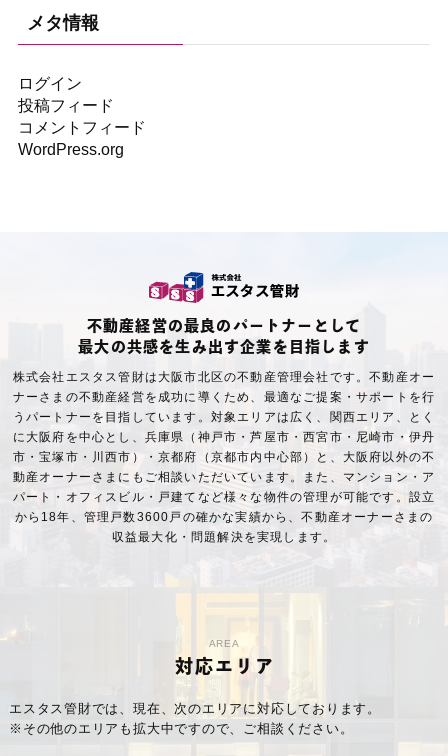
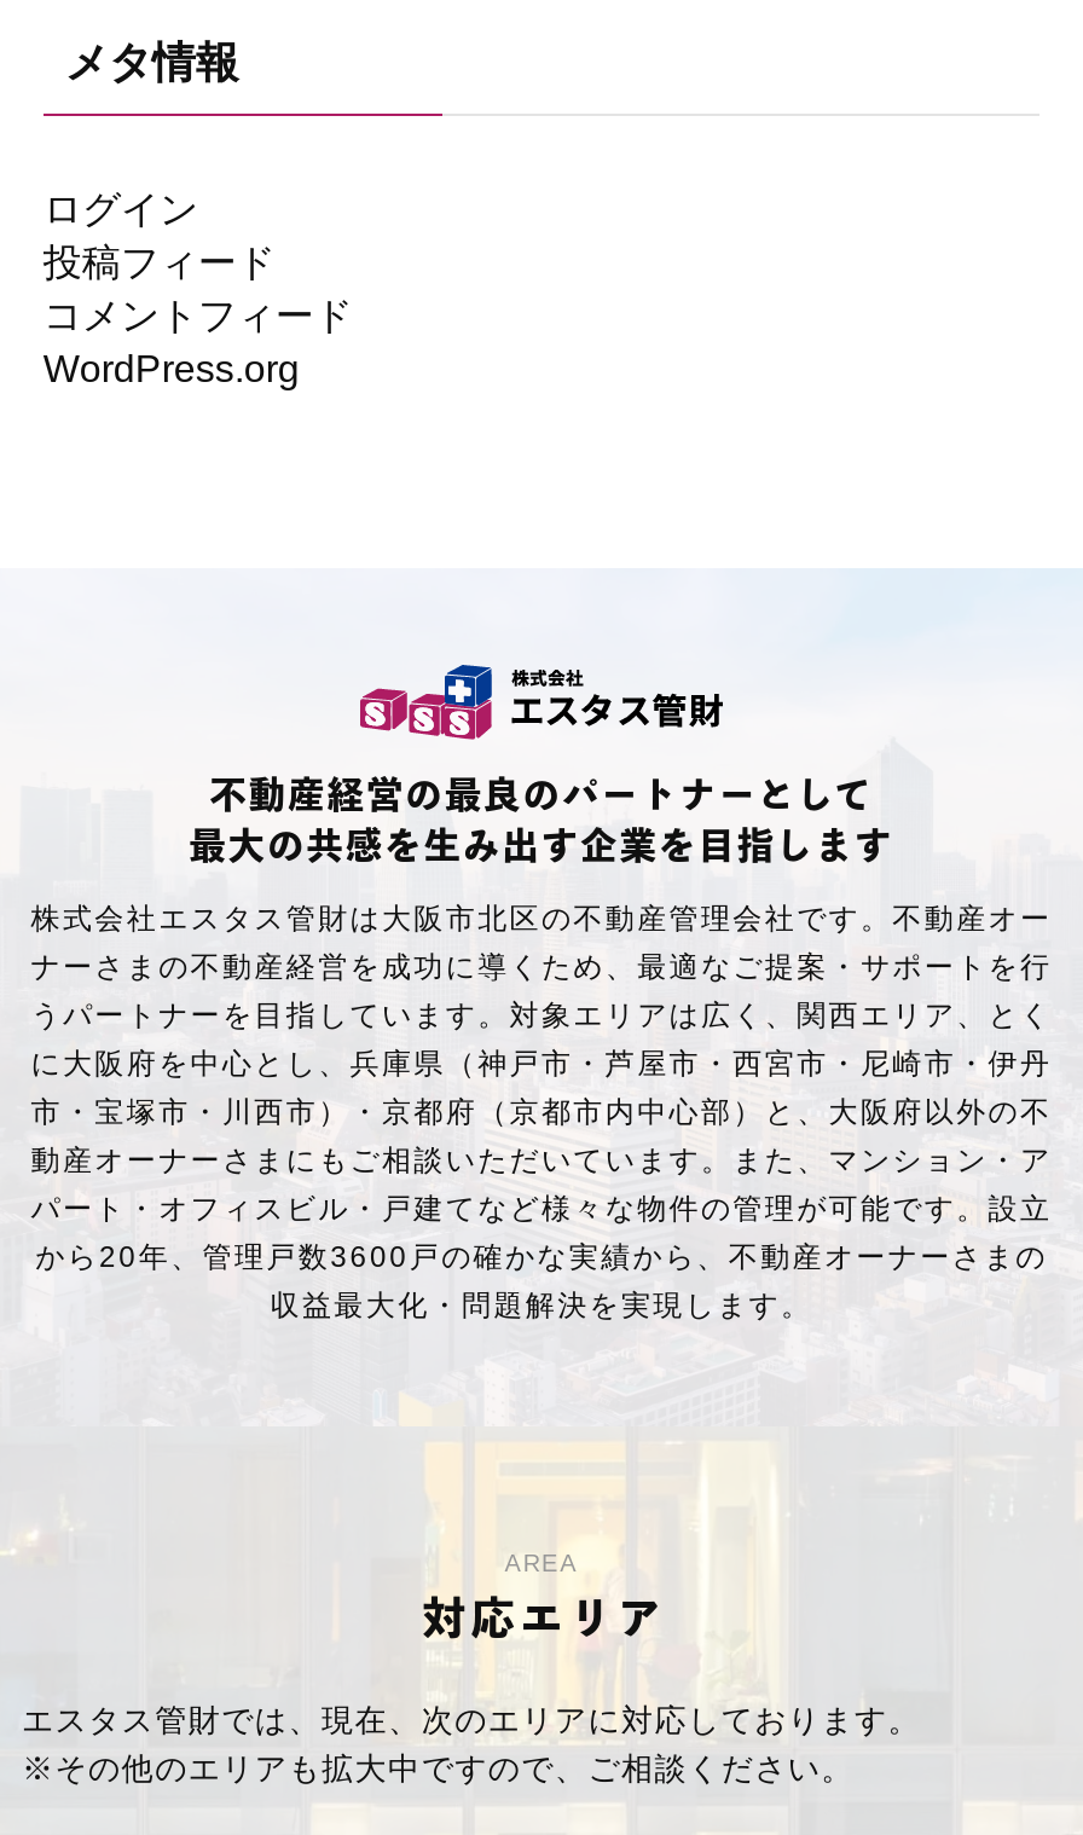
- から18年、管理戸数3600戸の確かな実績から、不動産オーナーさまの
+ から20年、管理戸数3600戸の確かな実績から、不動産オーナーさまの
